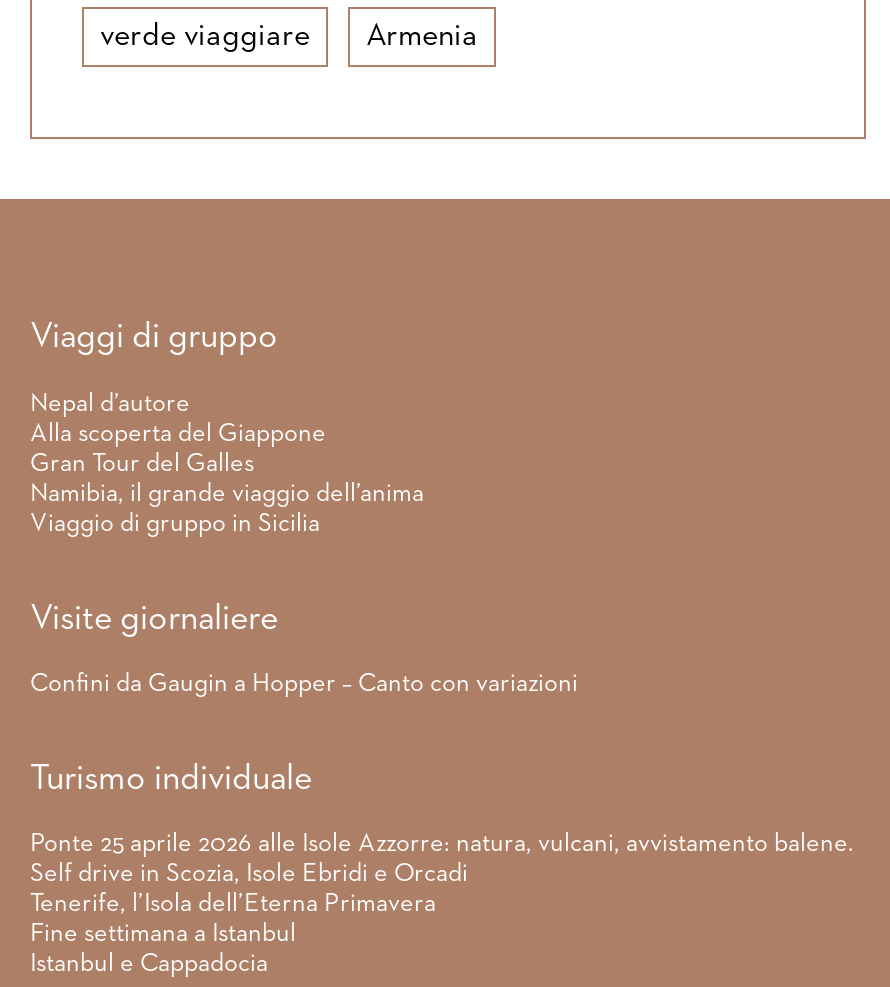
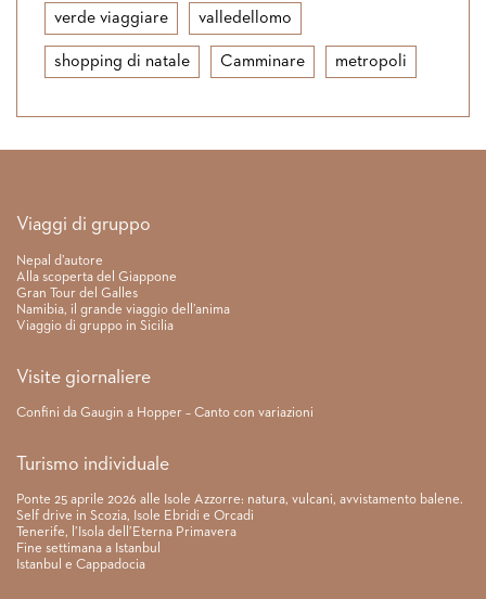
- Armenia
+ valledellomo
+ shopping di natale
+ Camminare
+ metropoli
